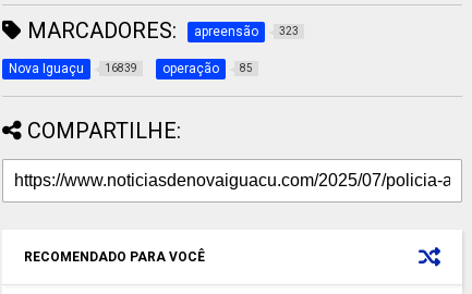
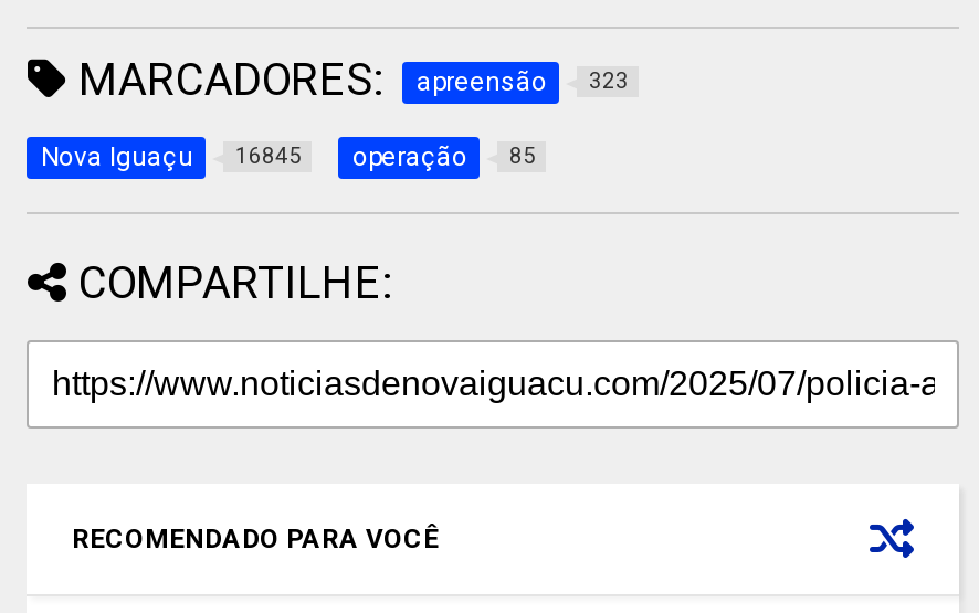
- Nova Iguaçu 16839
+ Nova Iguaçu 16845
